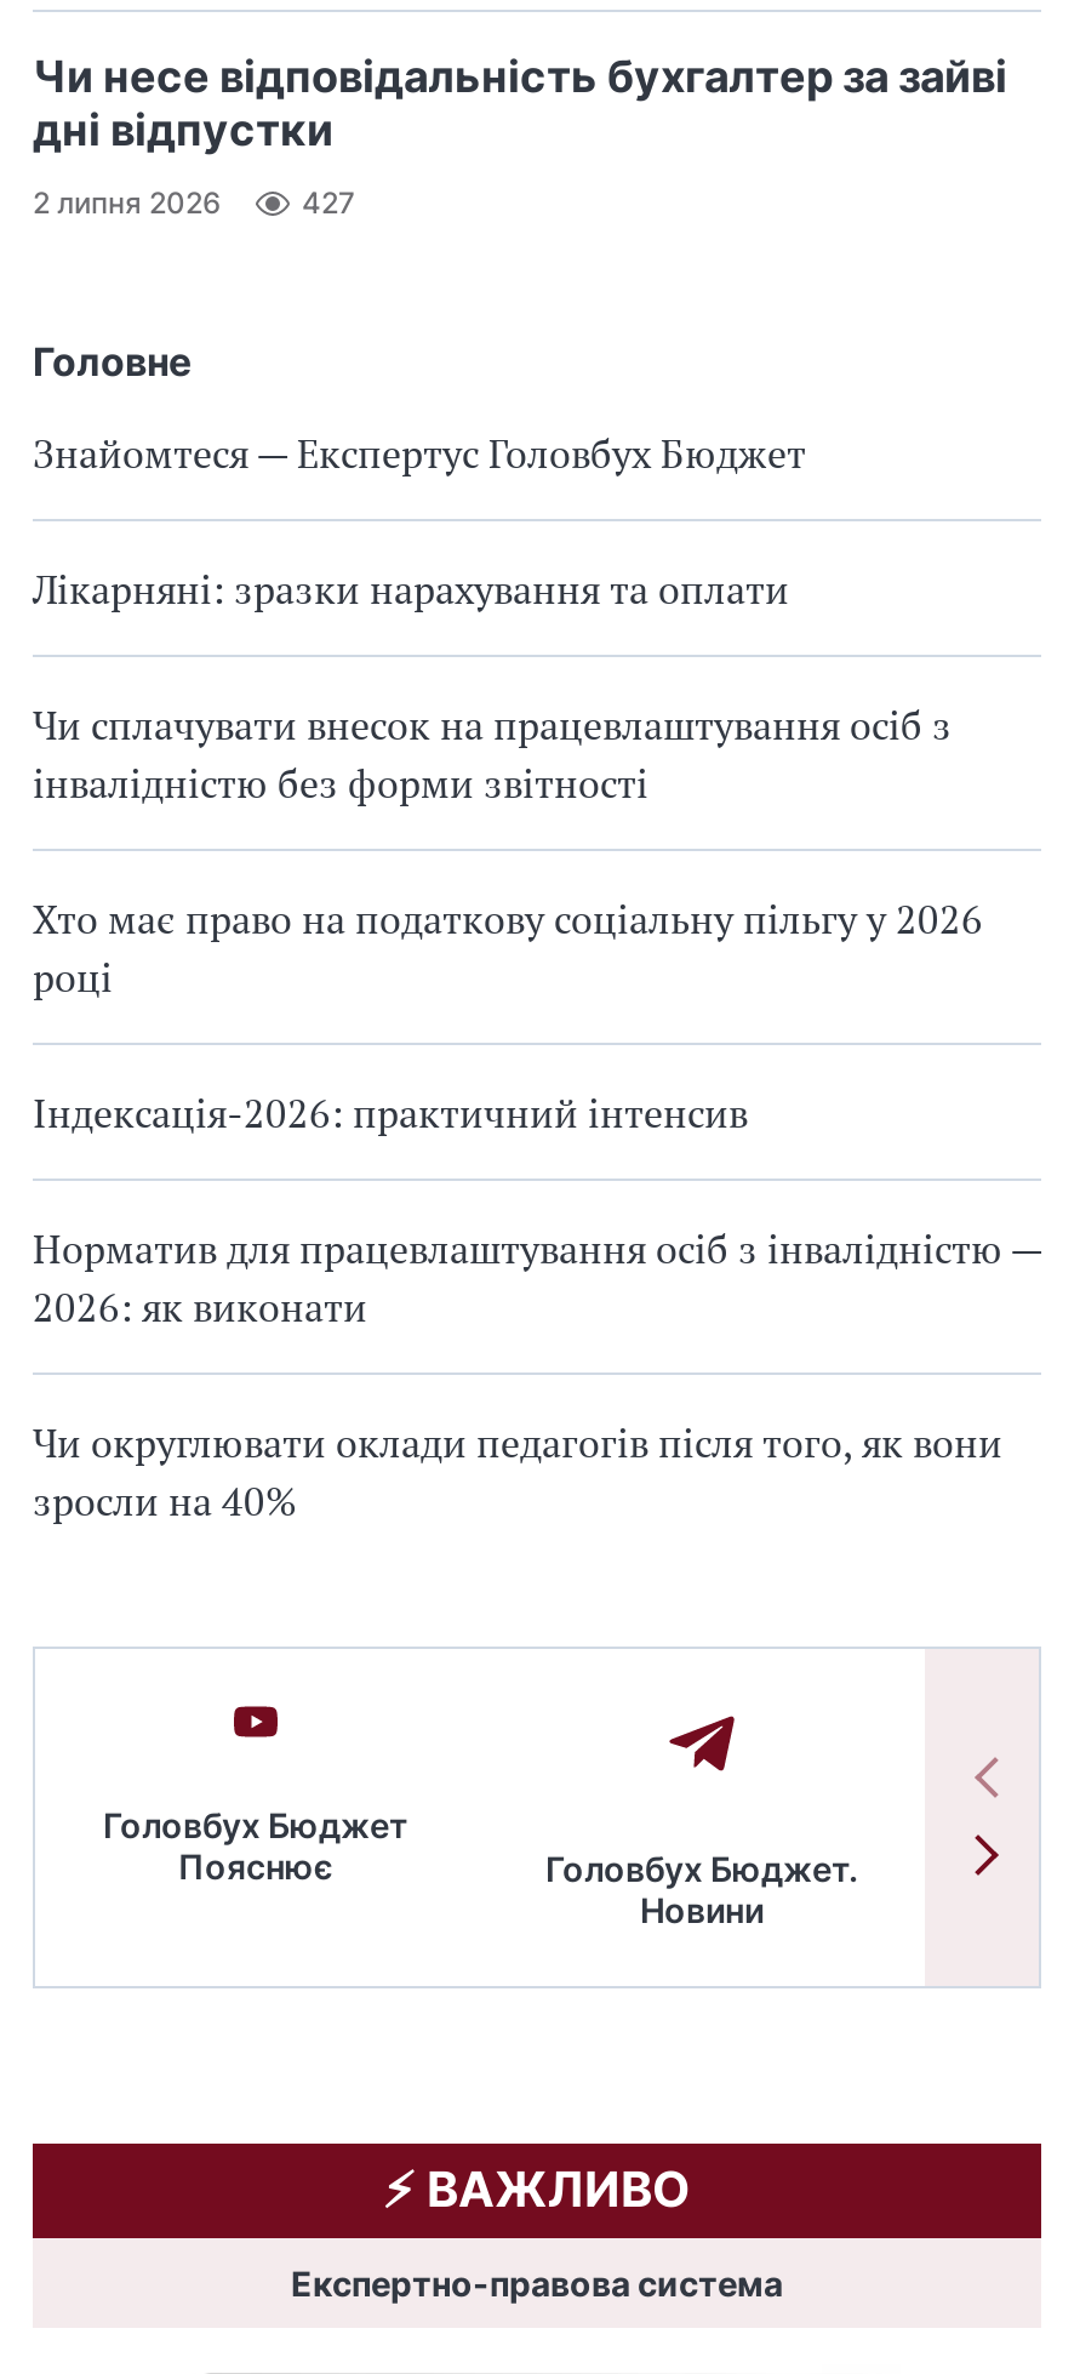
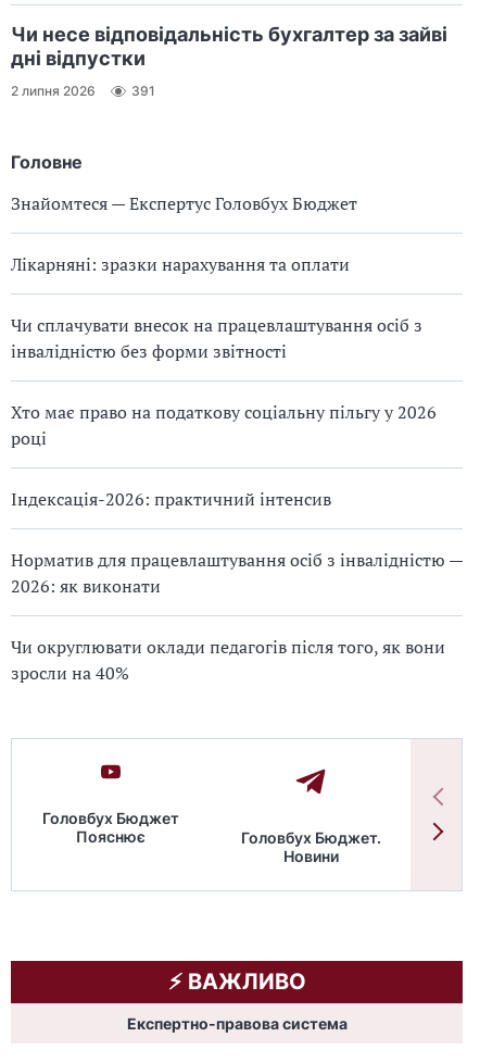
- 427
+ 391
